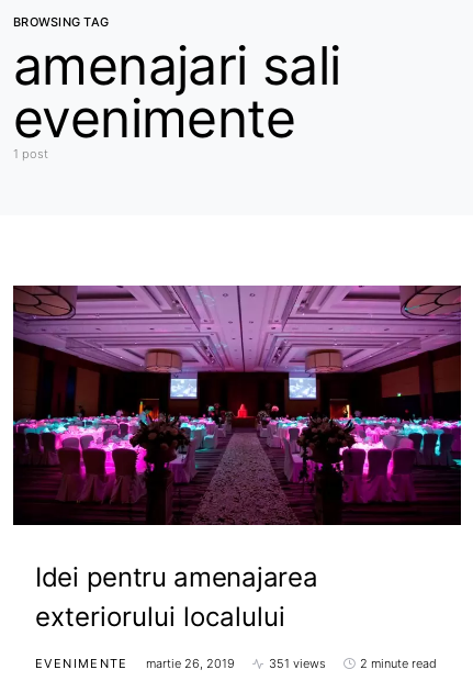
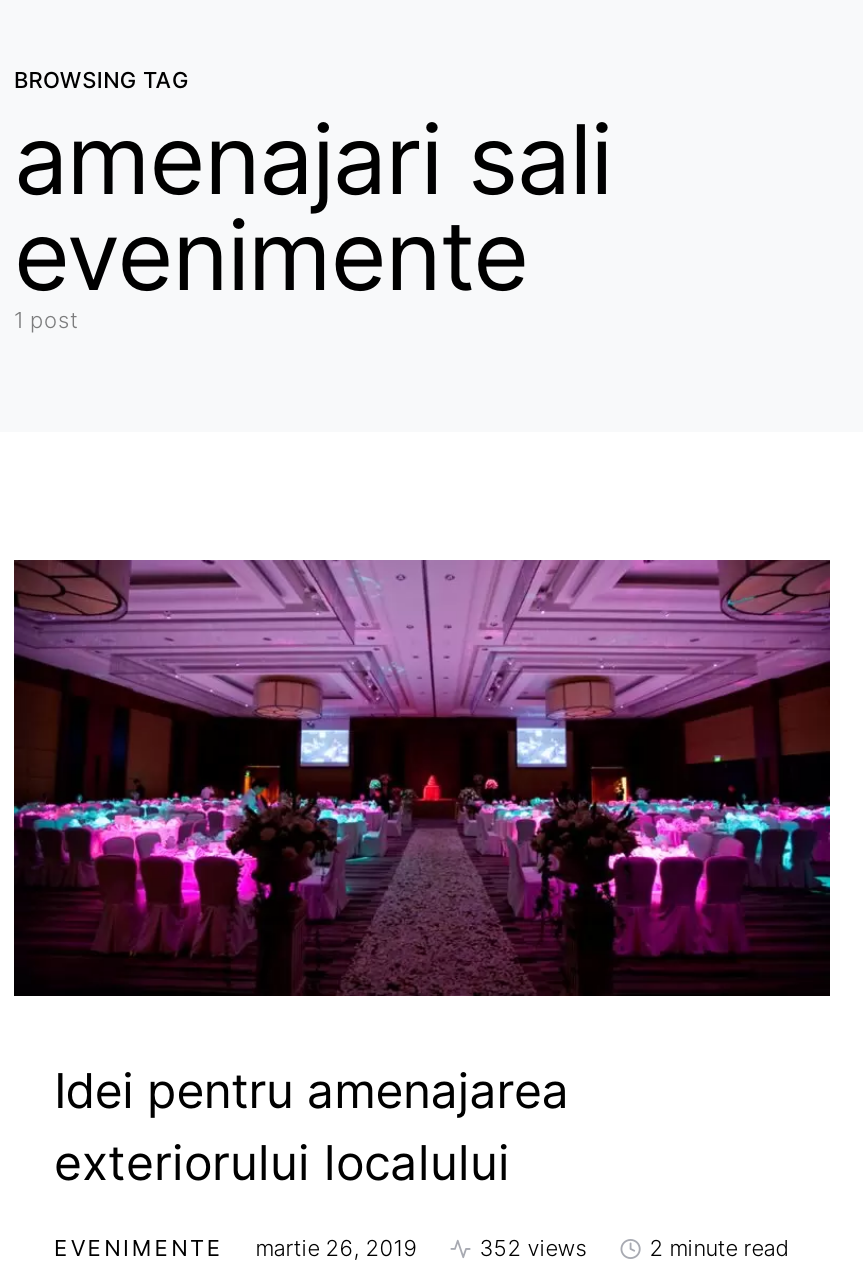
- 351 views
+ 352 views
